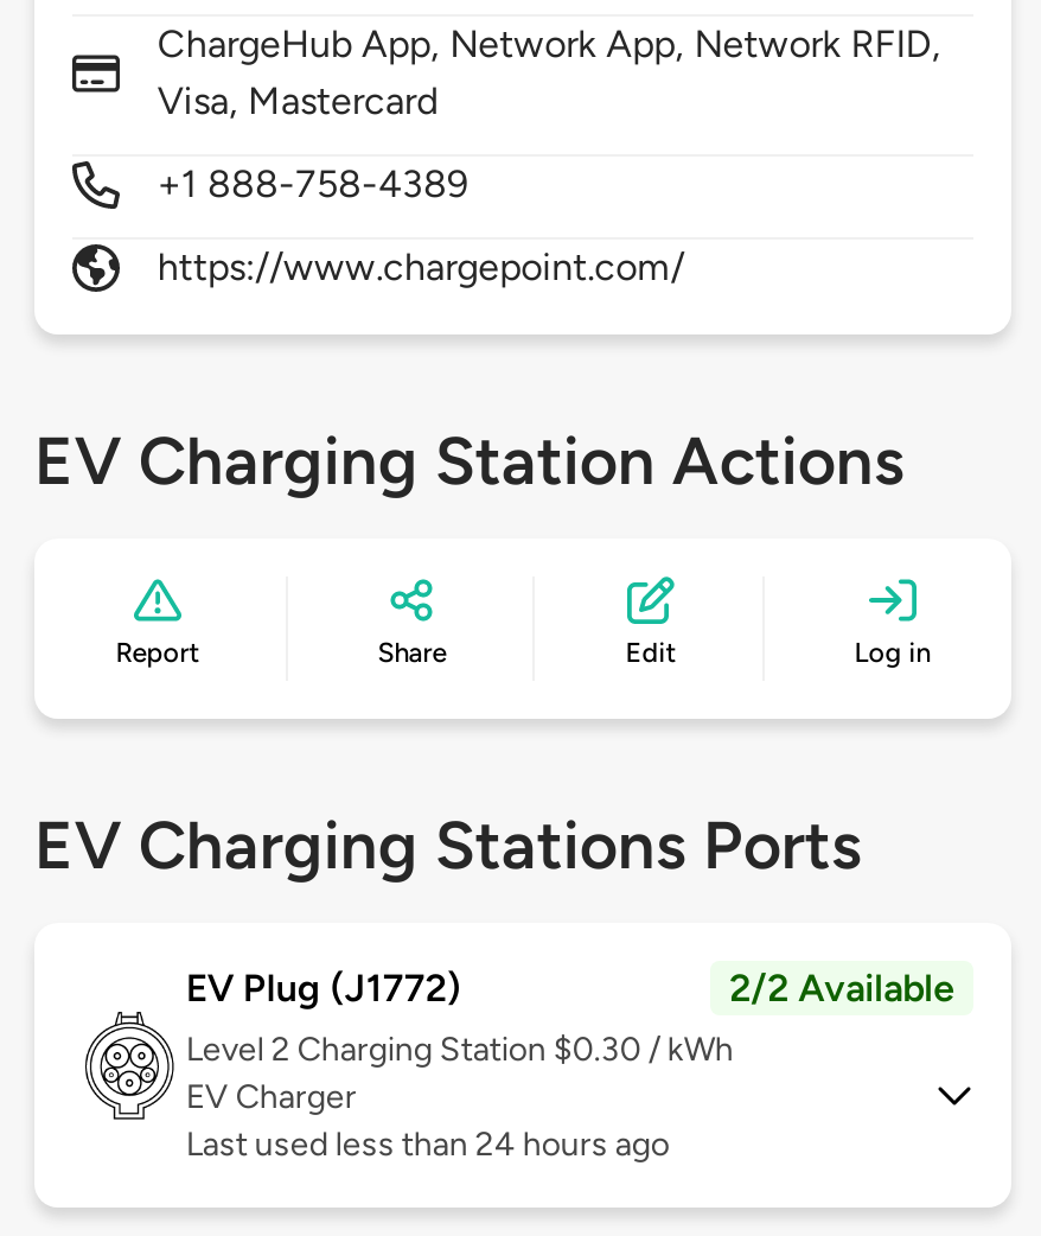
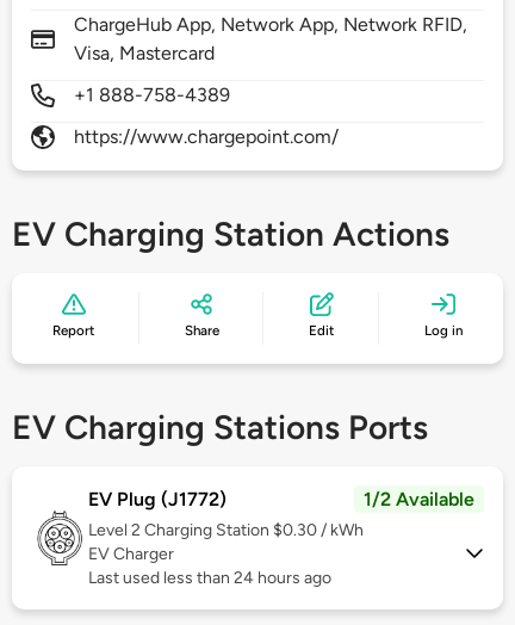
- 2/2 Available
+ 1/2 Available
